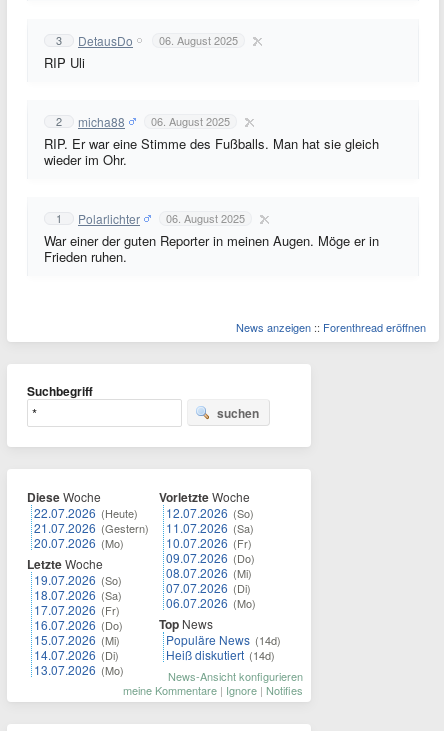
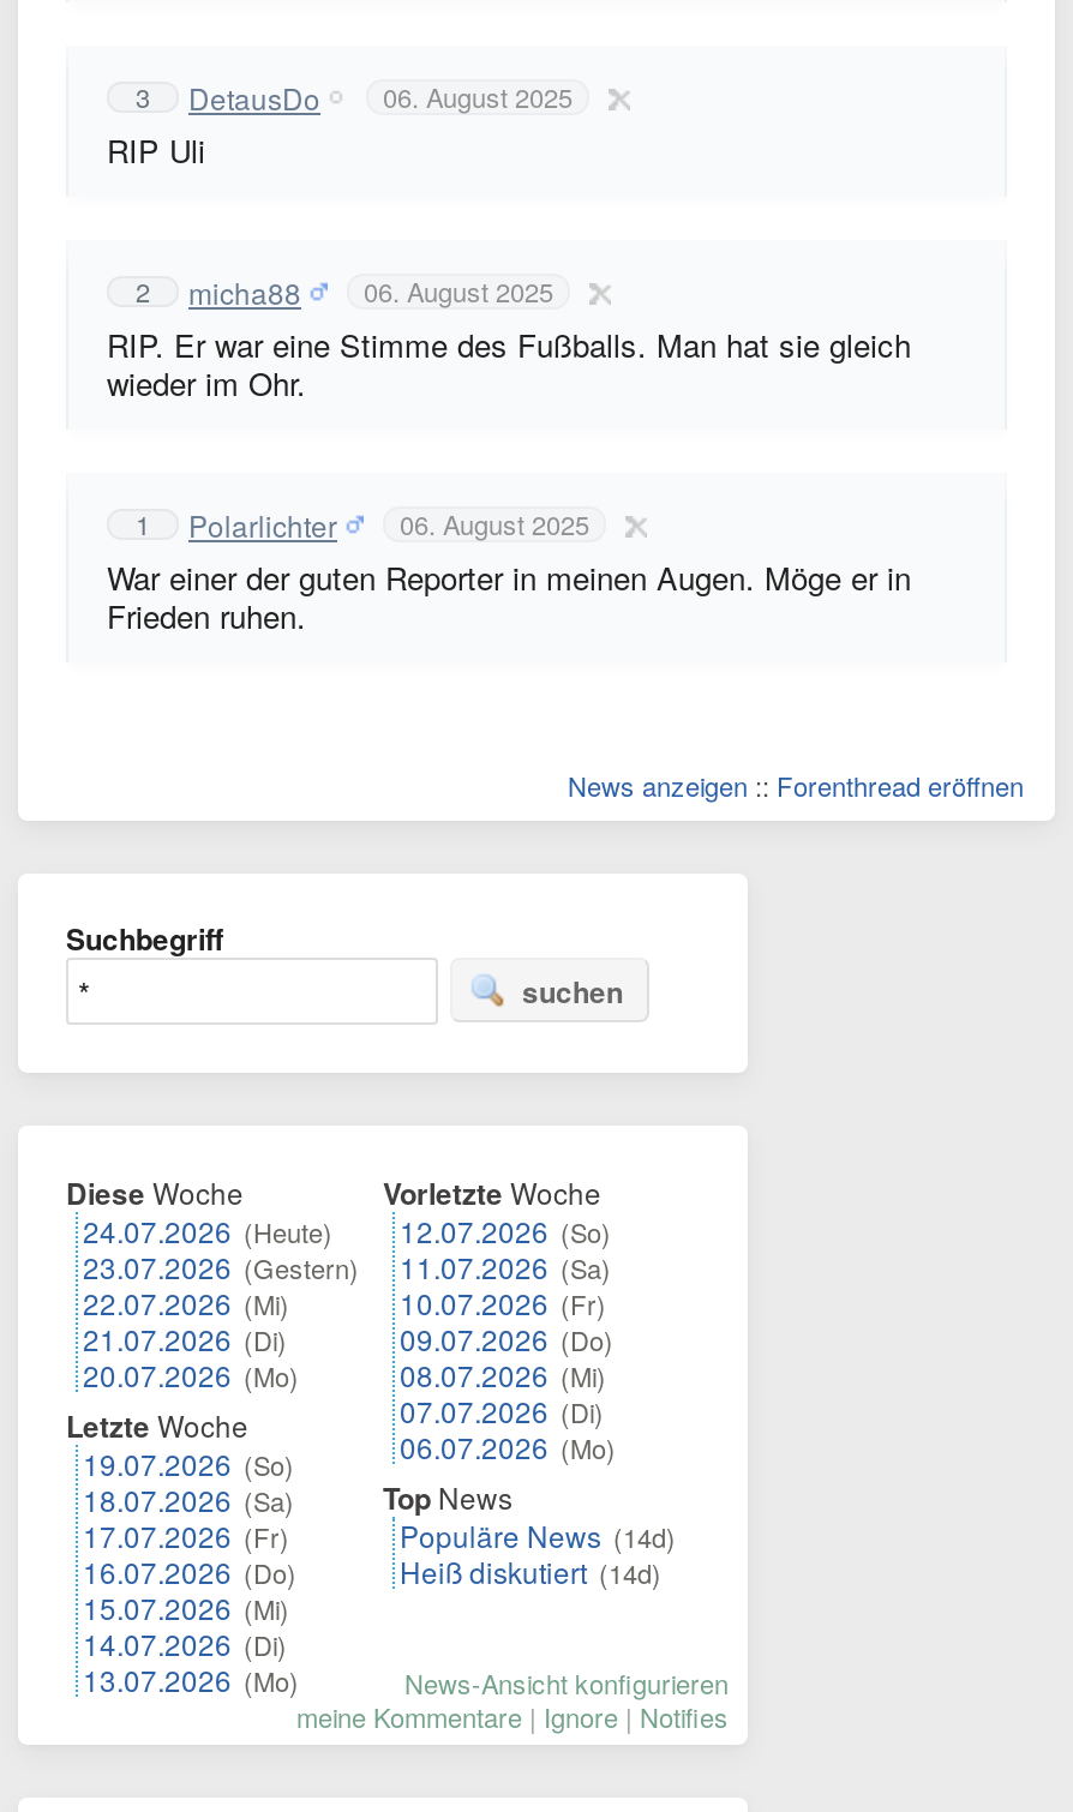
- 22.07.2026 (Heute)
- 21.07.2026 (Gestern)
+ 24.07.2026 (Heute)
+ 23.07.2026 (Gestern)
+ 22.07.2026 (Mi)
+ 21.07.2026 (Di)
